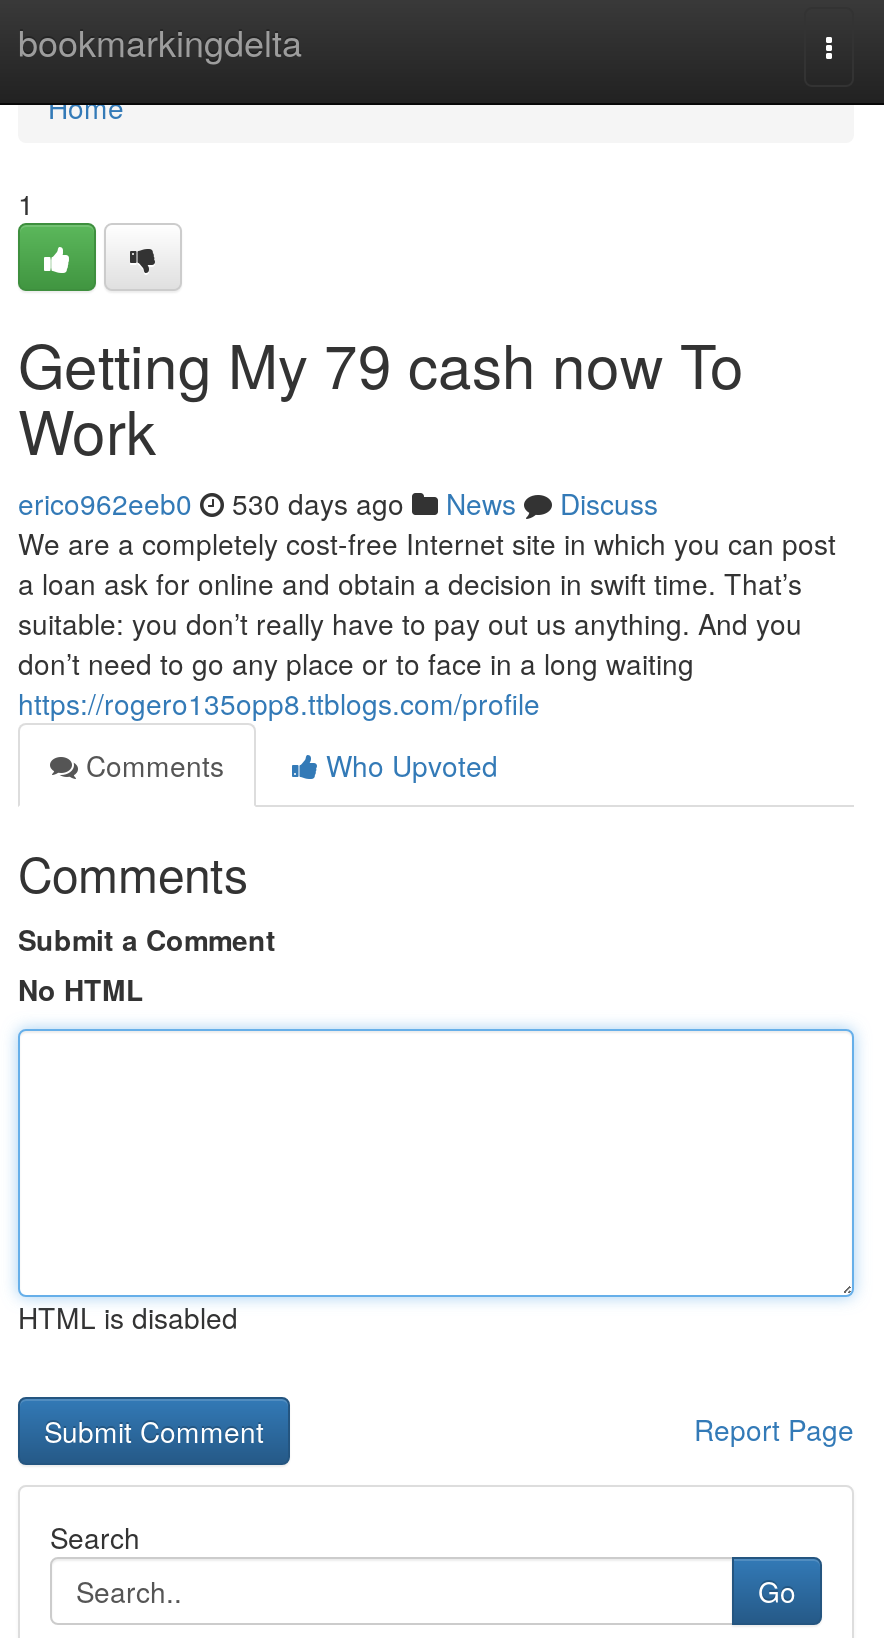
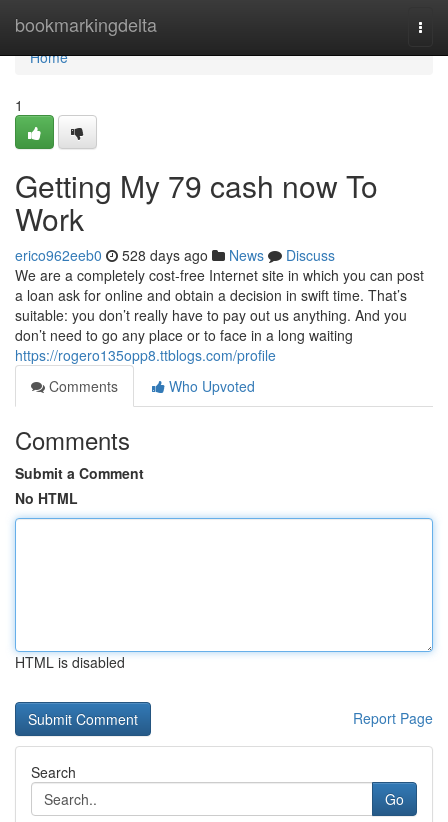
- erico962eeb0 530 days ago News Discuss
+ erico962eeb0 528 days ago News Discuss
